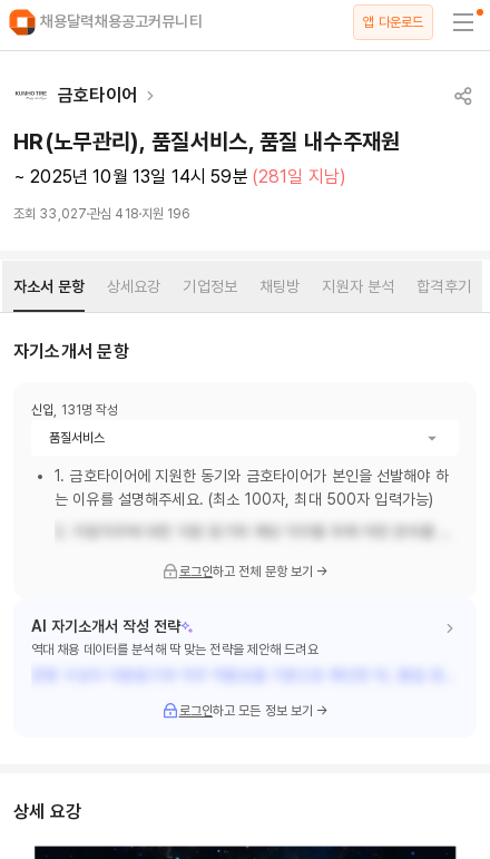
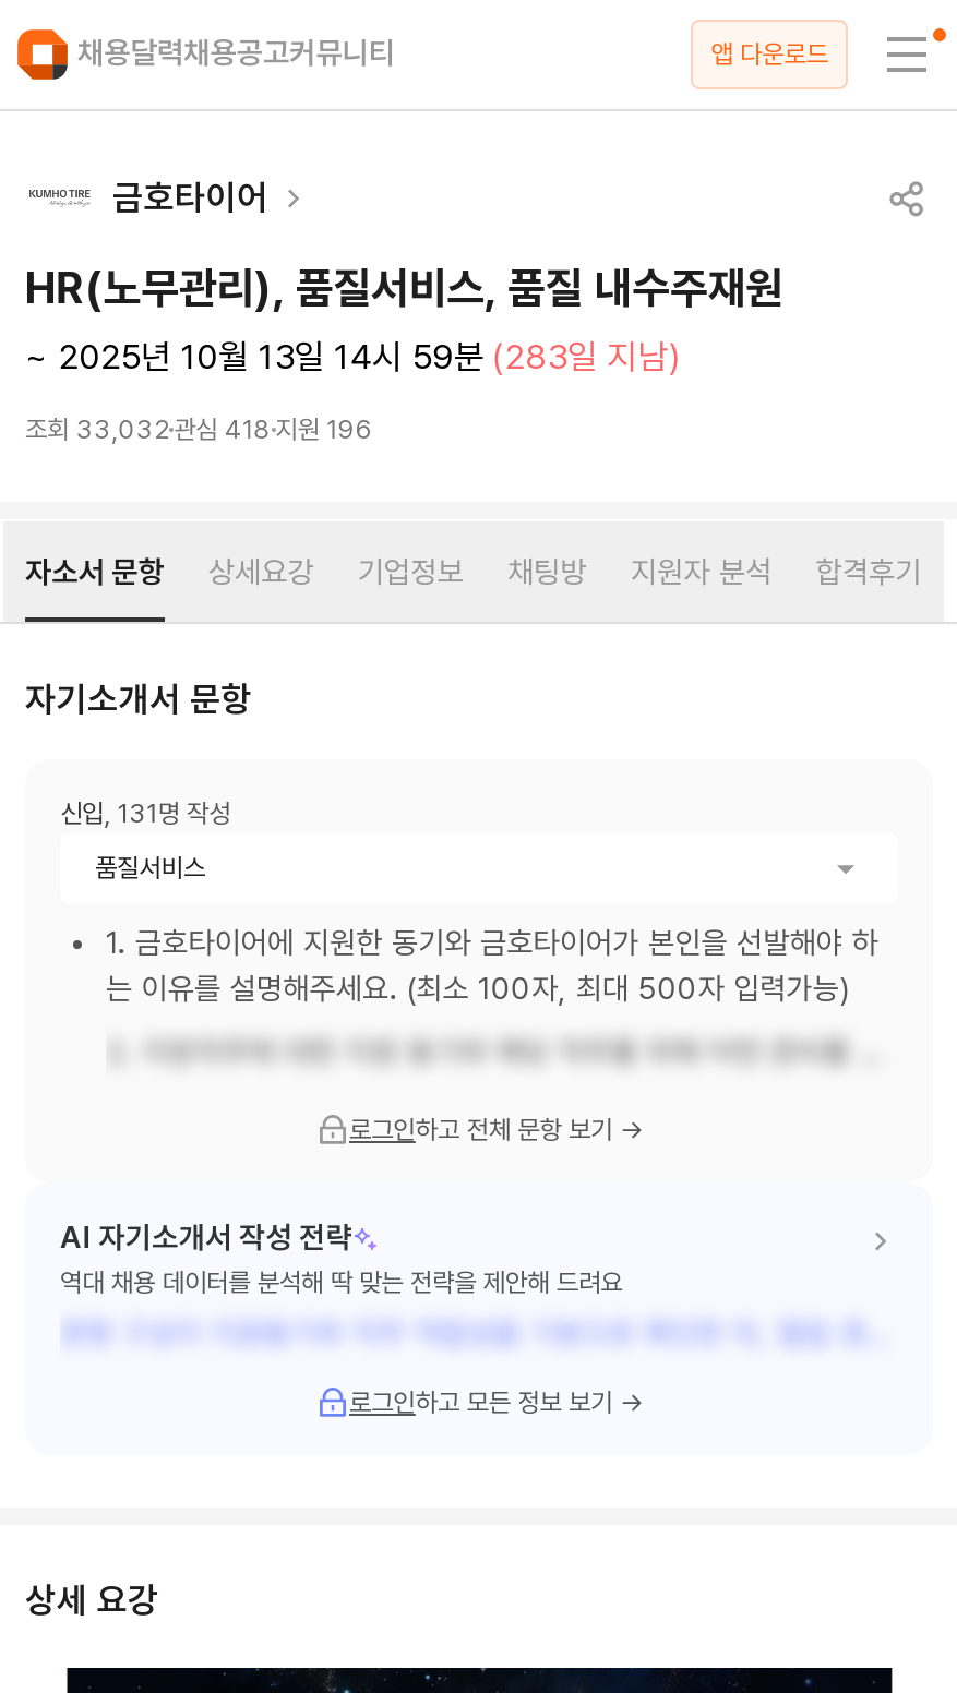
- ~ 2025년 10월 13일 14시 59분 (281일 지남)
+ ~ 2025년 10월 13일 14시 59분 (283일 지남)

- 조회 33,027 관심 418 지원 196
+ 조회 33,032 관심 418 지원 196
